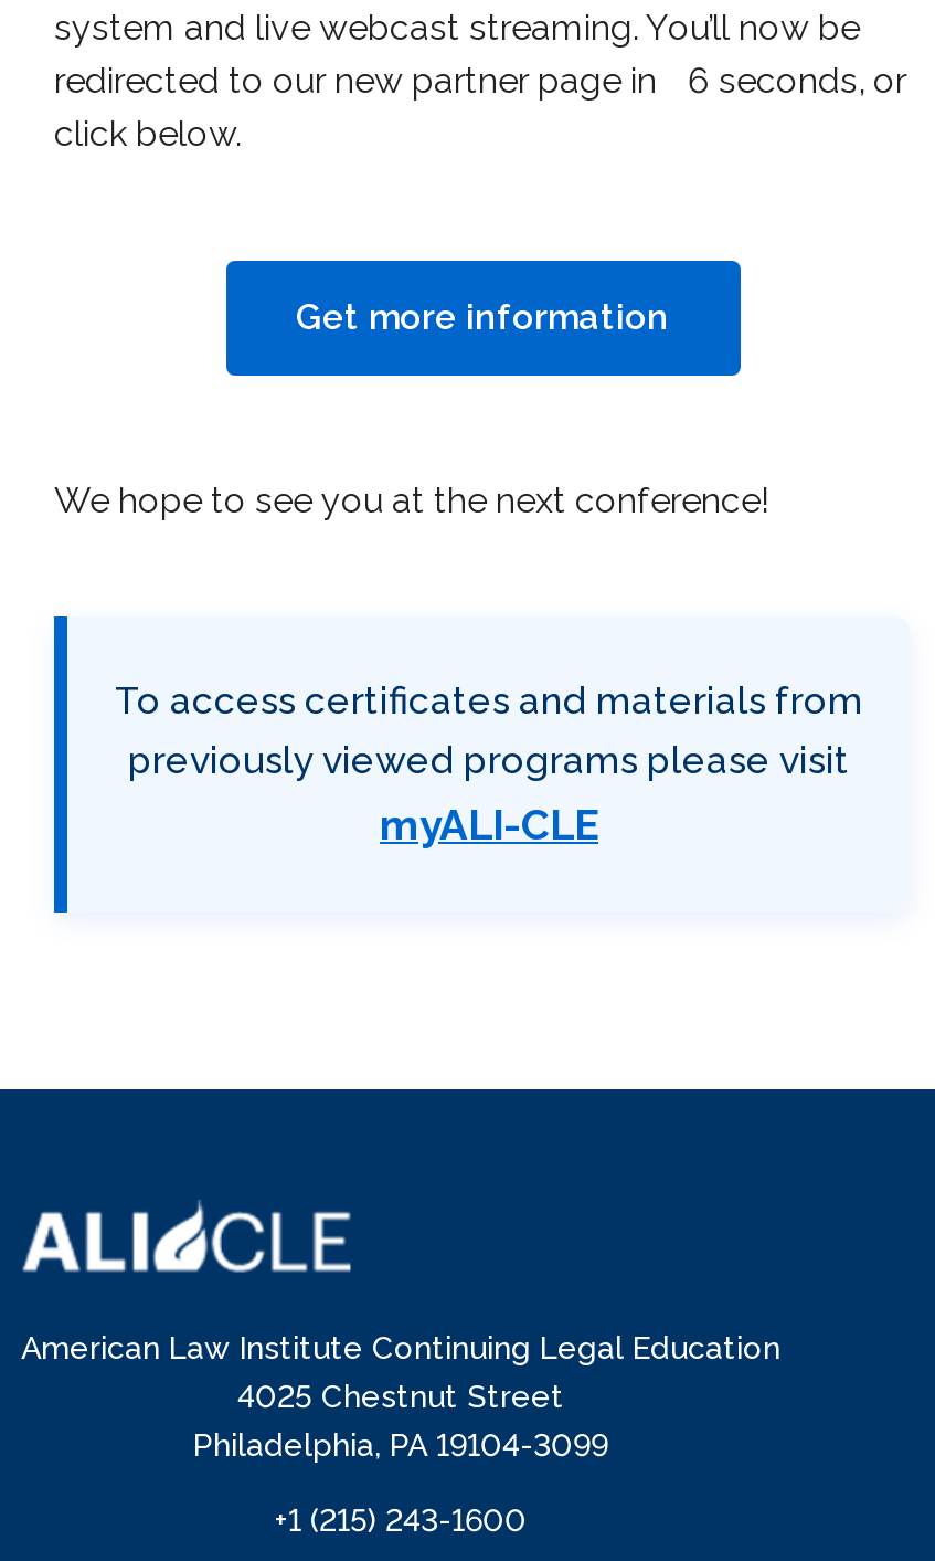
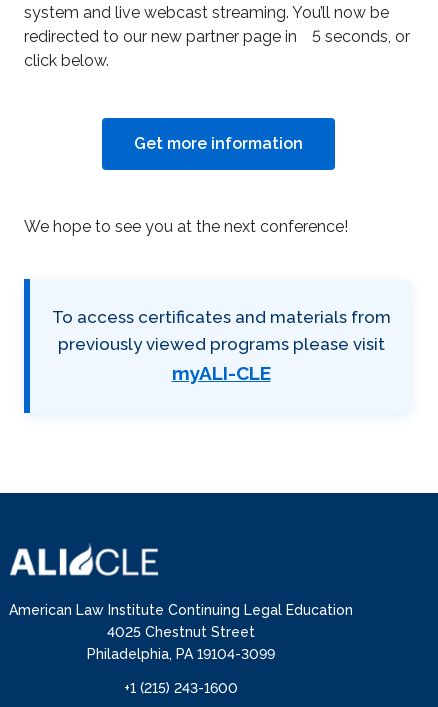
- redirected to our new partner page in 6 seconds, or
+ redirected to our new partner page in 5 seconds, or
